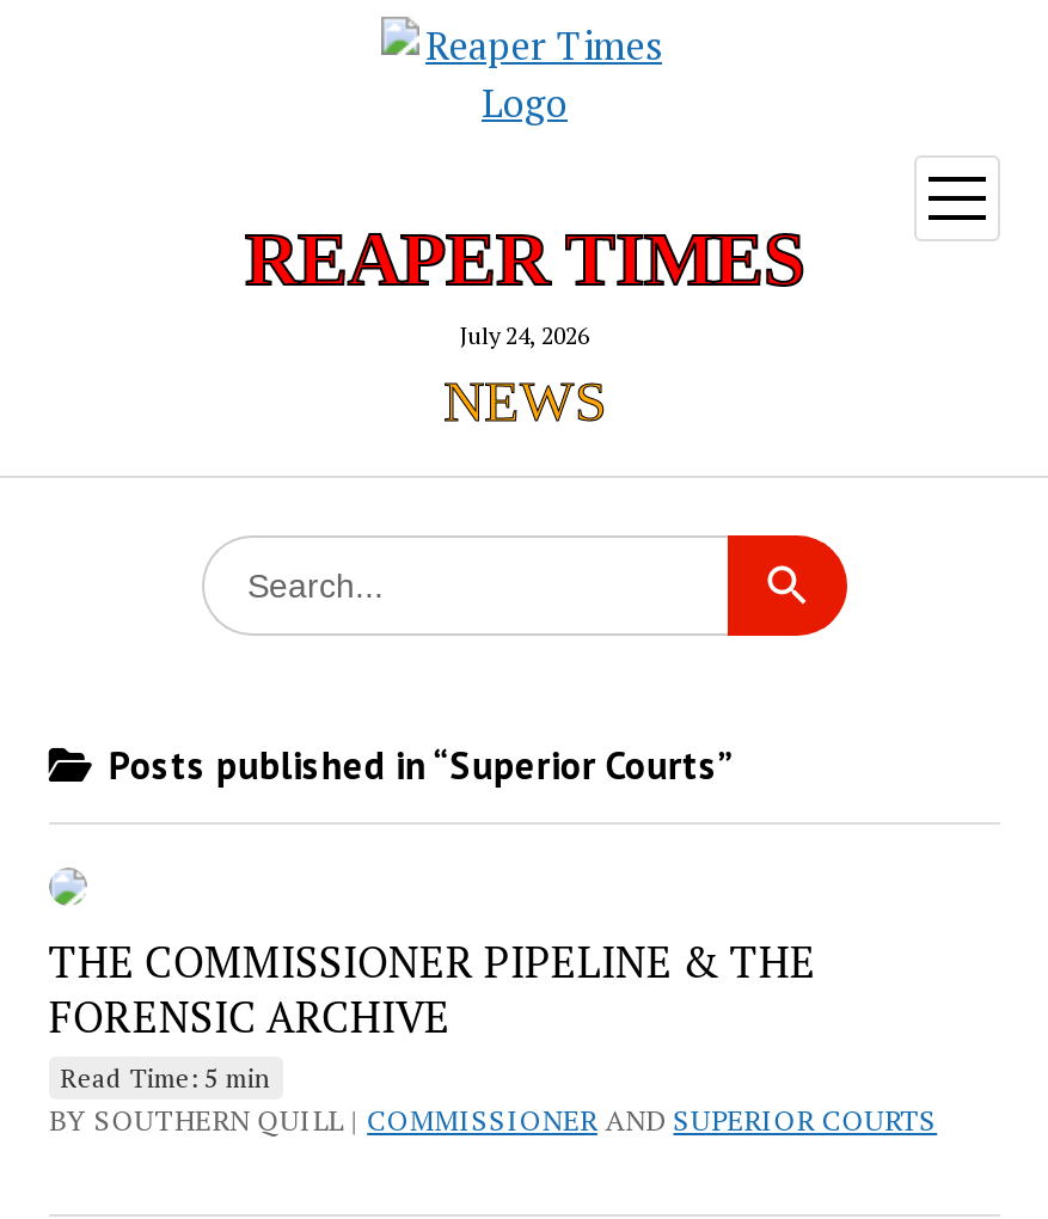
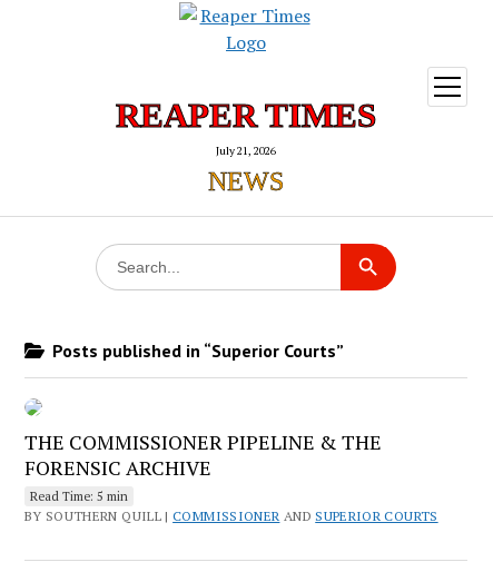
- July 24, 2026
+ July 21, 2026
